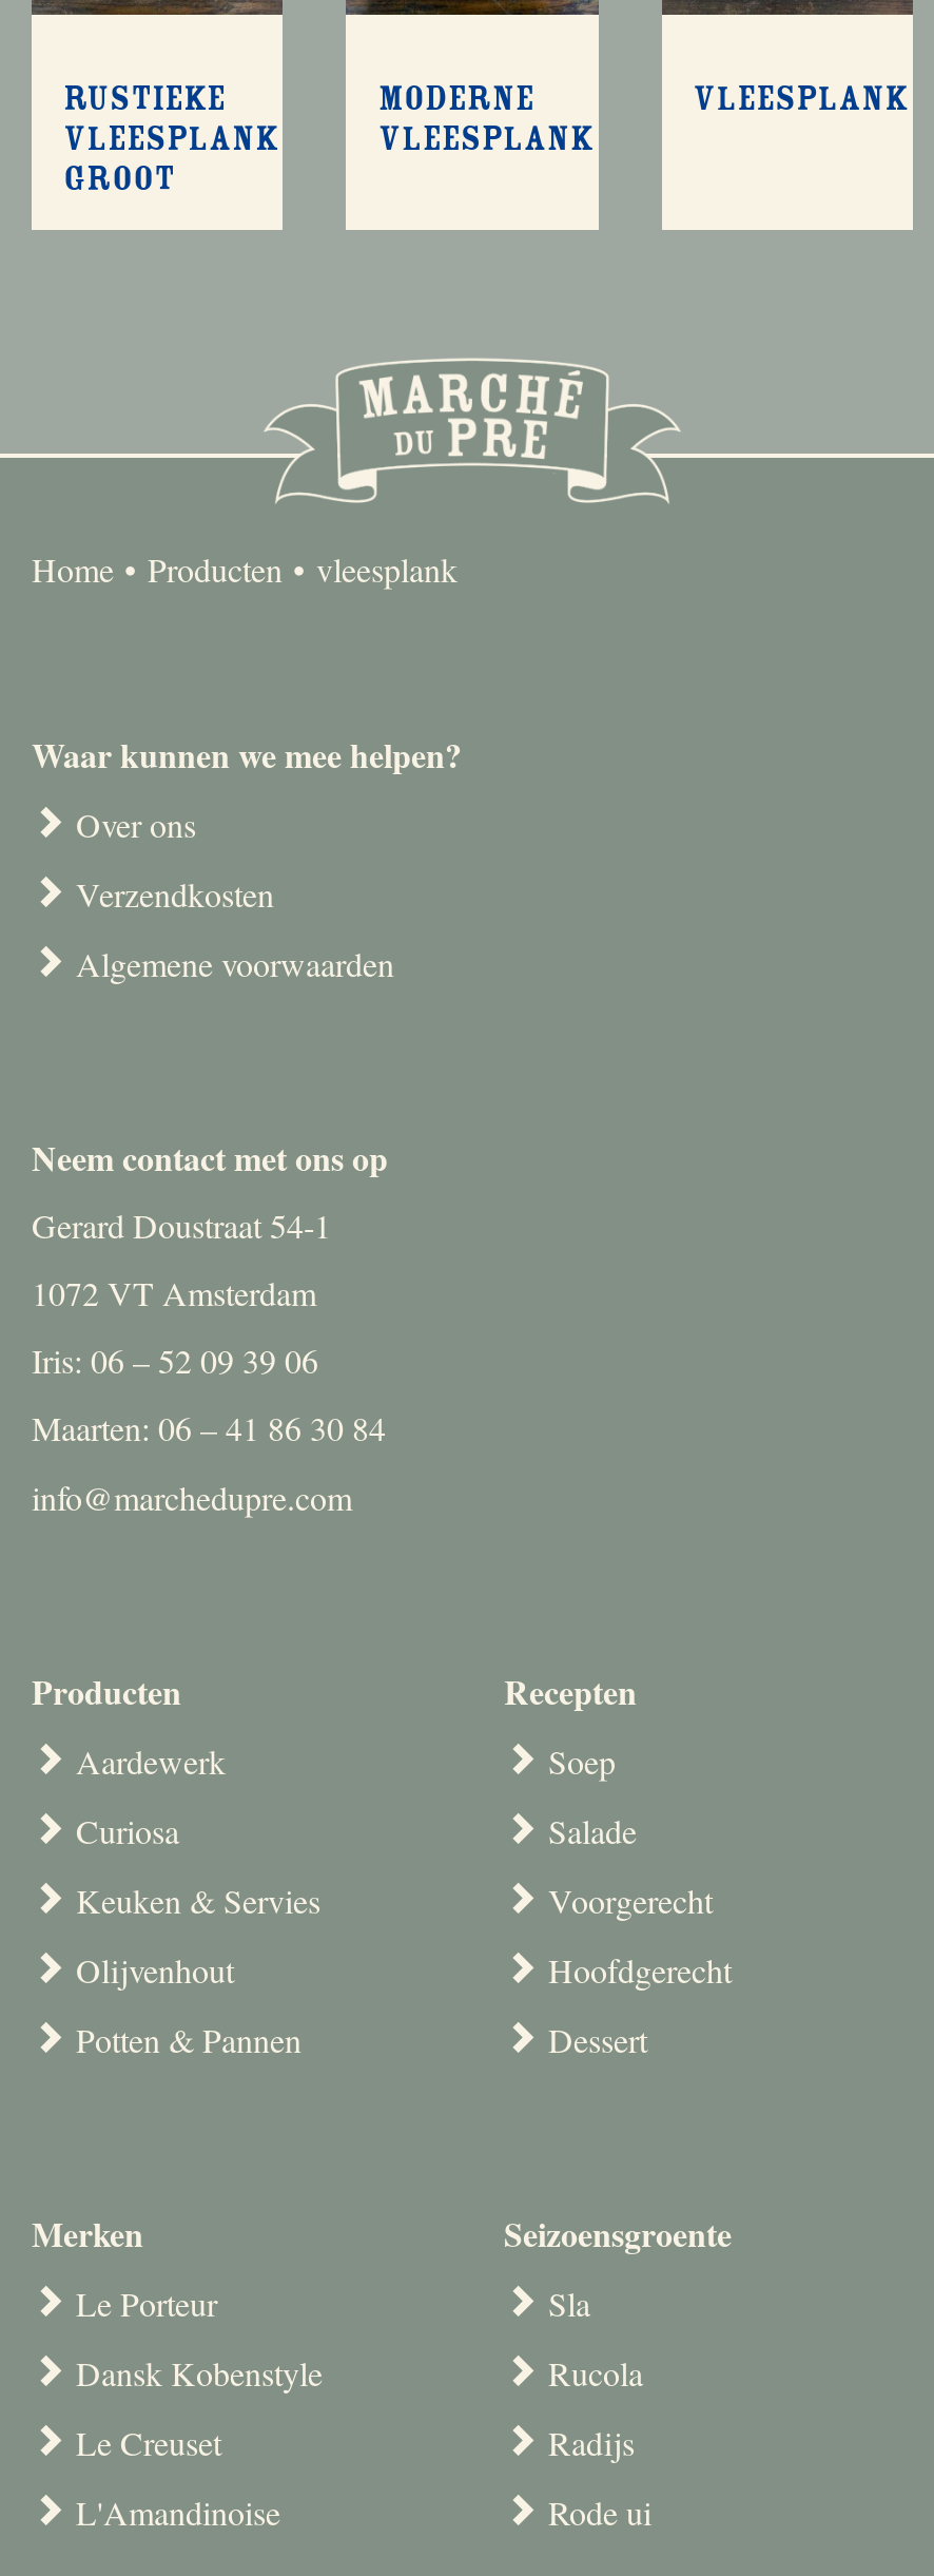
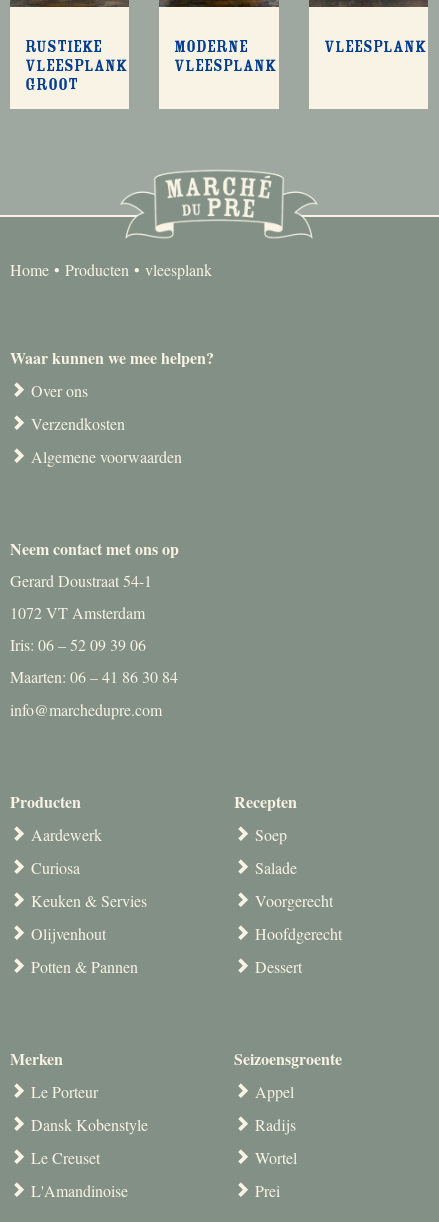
- Sla
- Rucola
+ Appel

moved up: Radijs

- Rode ui
+ Wortel
+ Prei
